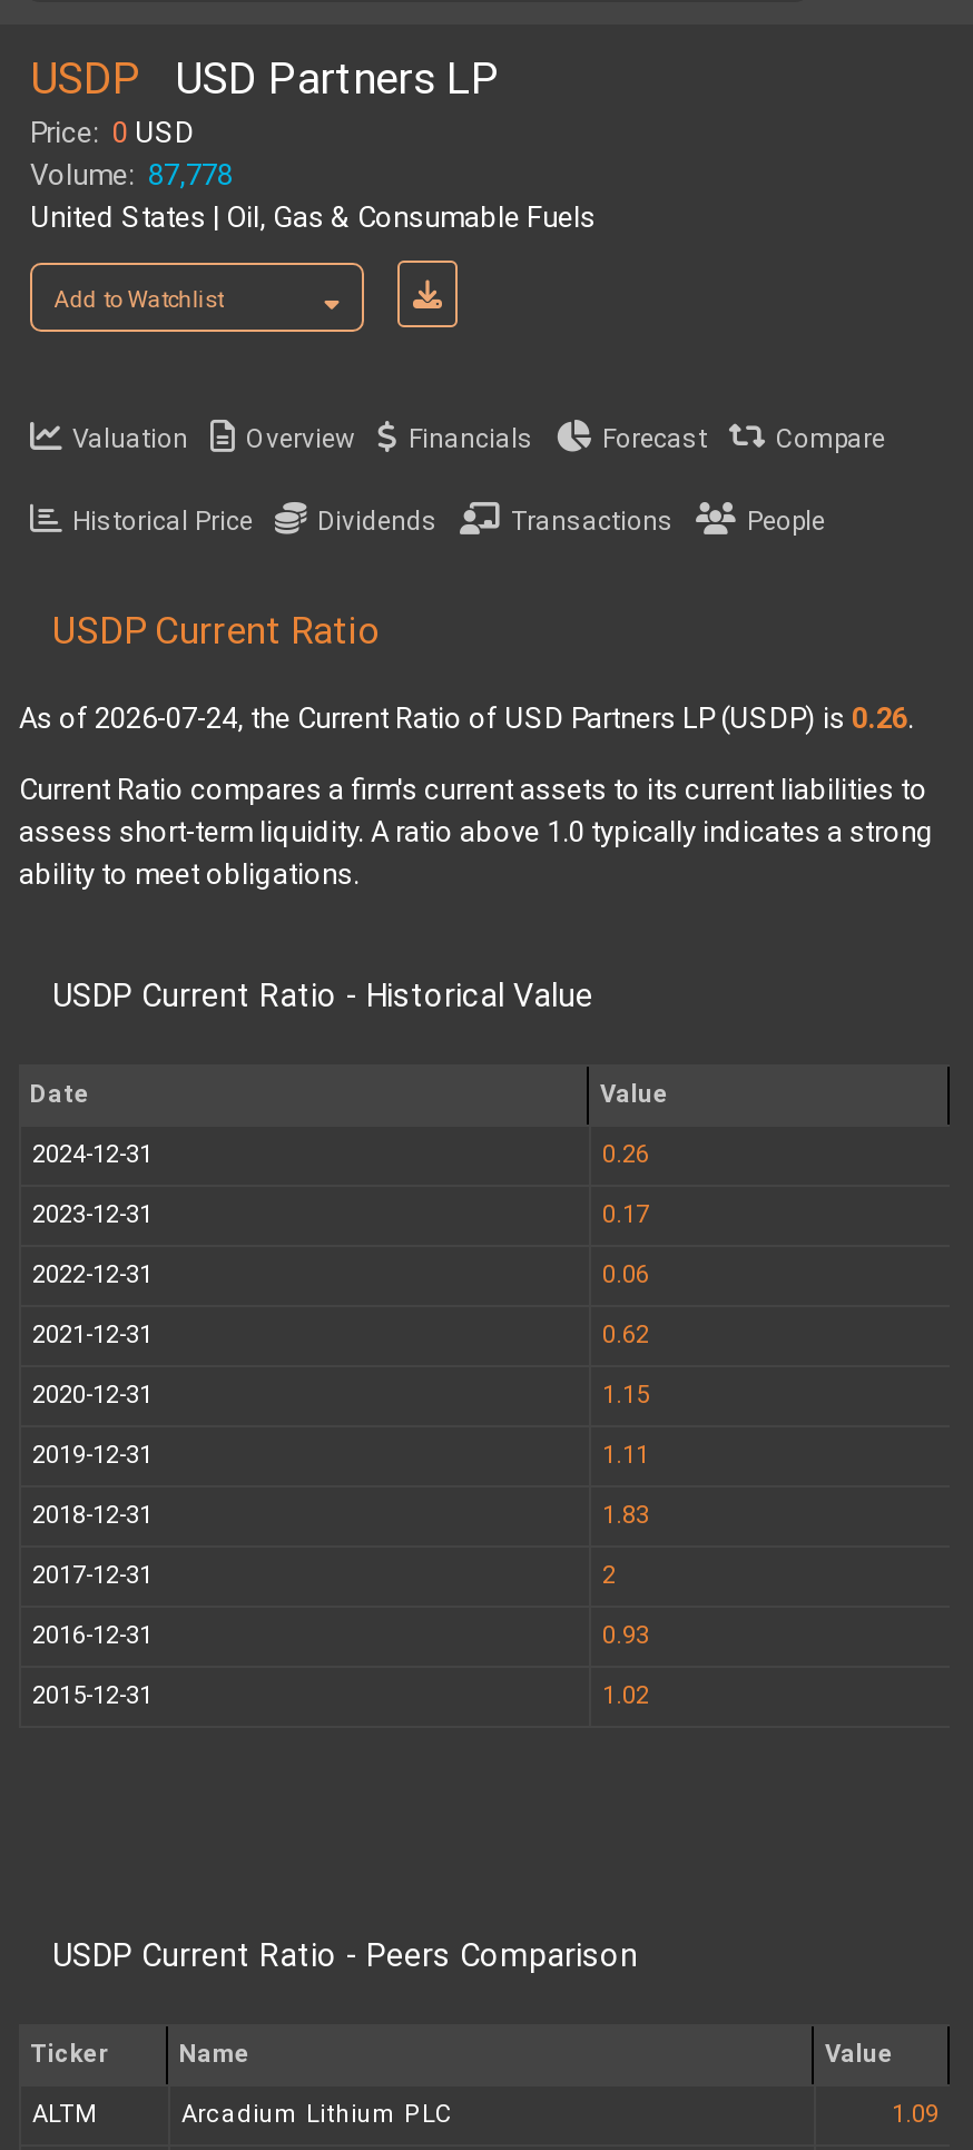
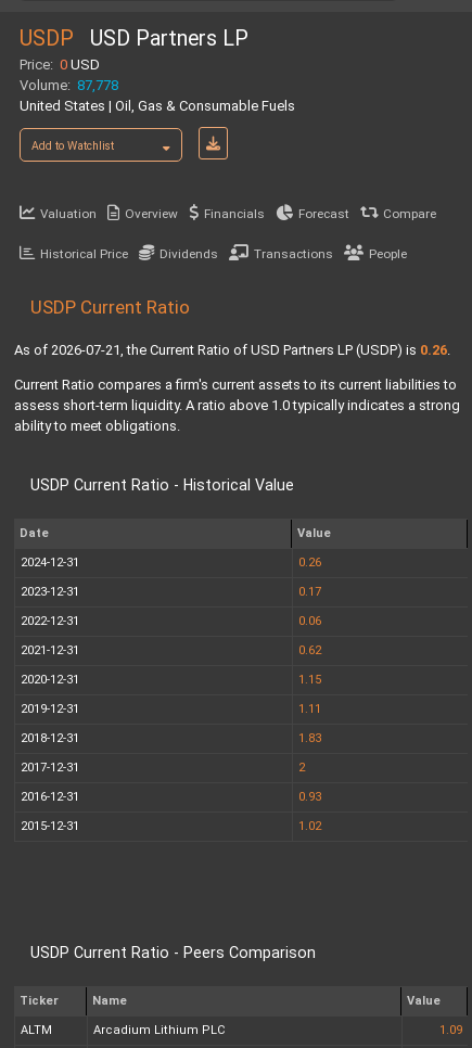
- As of 2026-07-24, the Current Ratio of USD Partners LP (USDP) is 0.26.
+ As of 2026-07-21, the Current Ratio of USD Partners LP (USDP) is 0.26.
